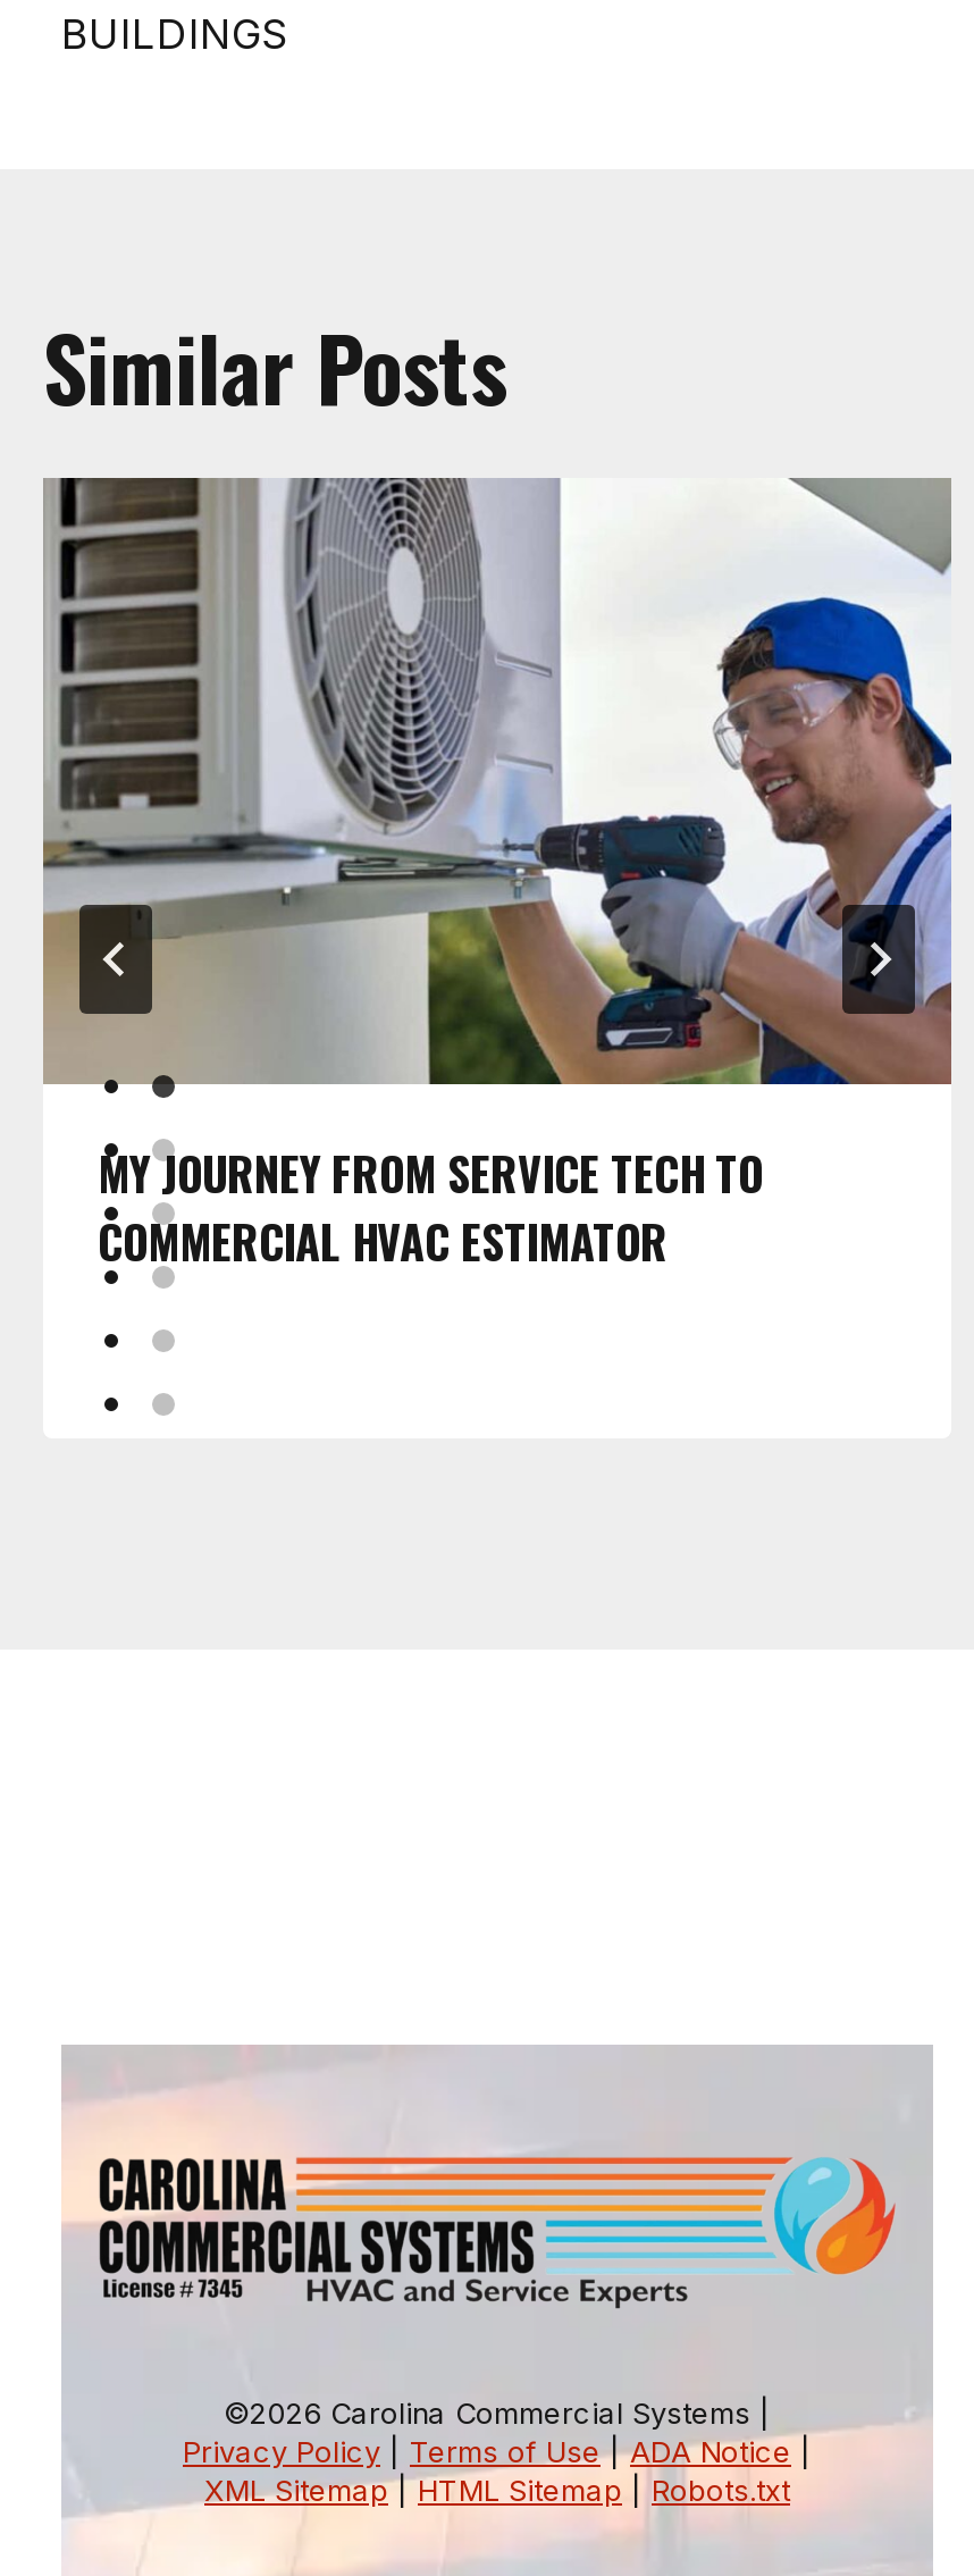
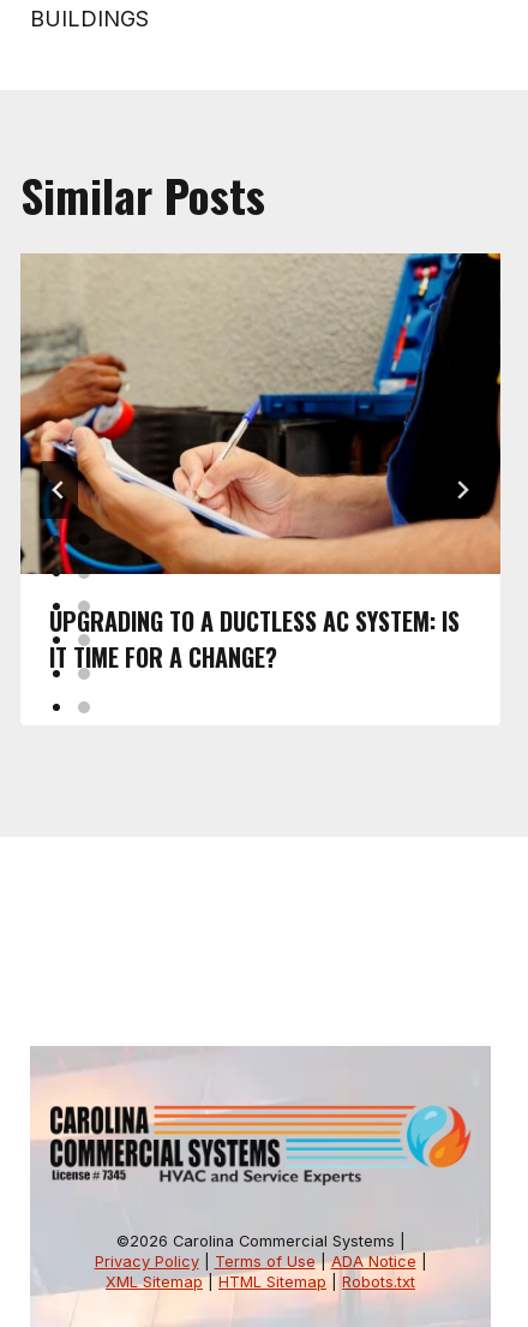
- [image]
- MY JOURNEY FROM SERVICE TECH TO
- COMMERCIAL HVAC ESTIMATOR
+ [image]
+ UPGRADING TO A DUCTLESS AC SYSTEM: IS
+ IT TIME FOR A CHANGE?
